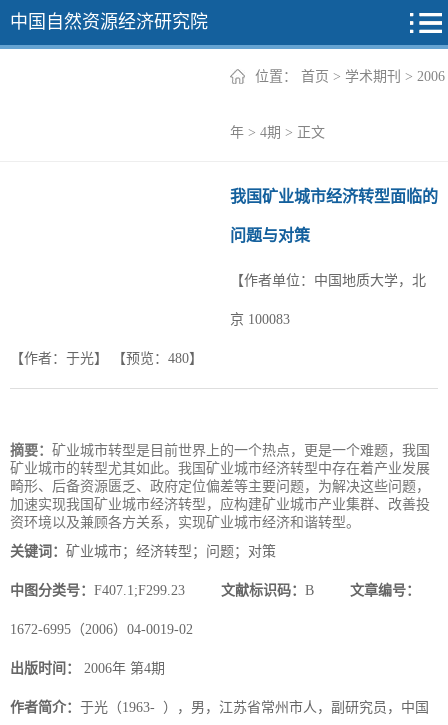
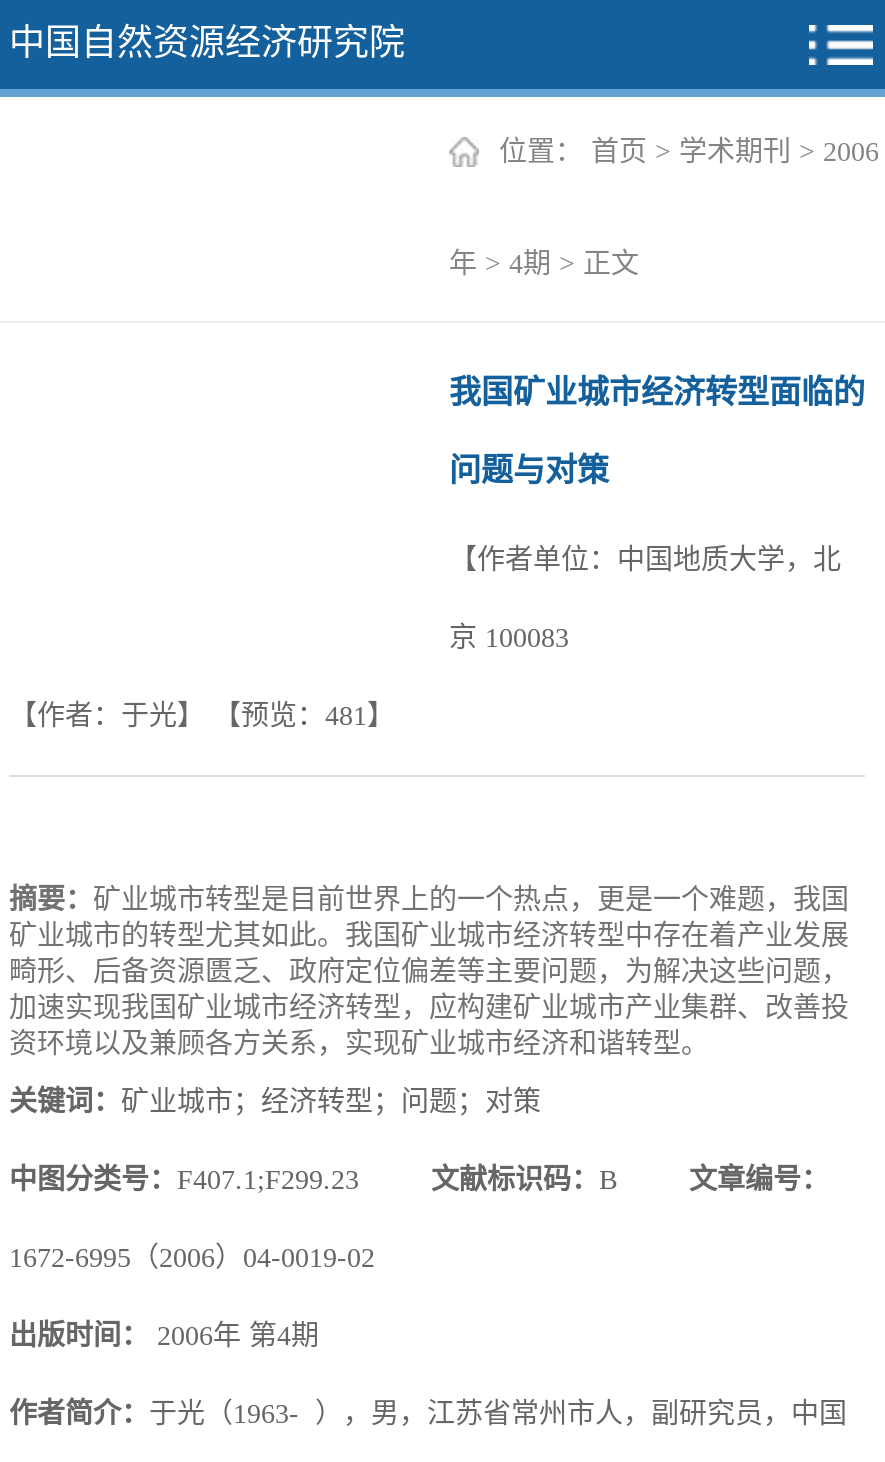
- 【作者：于光】 【预览：480】
+ 【作者：于光】 【预览：481】
